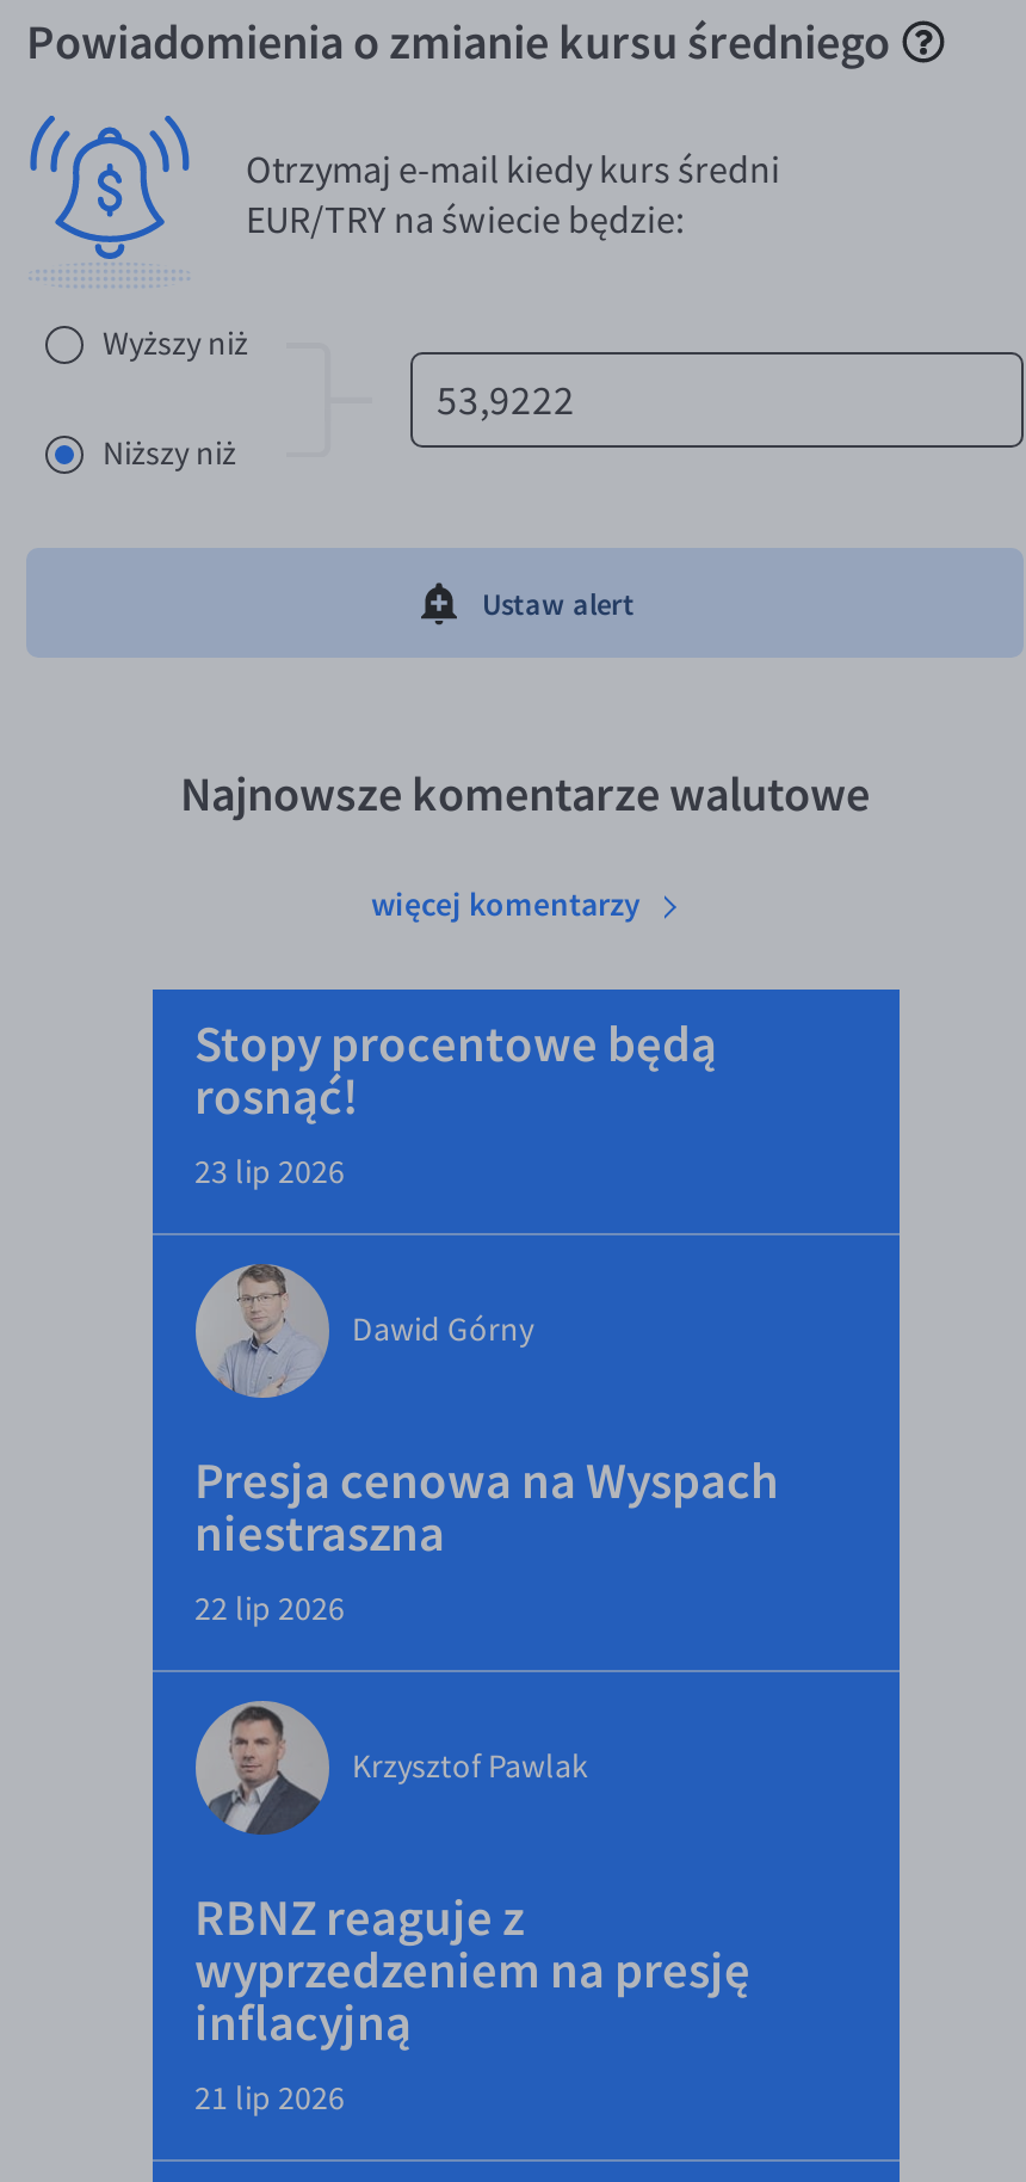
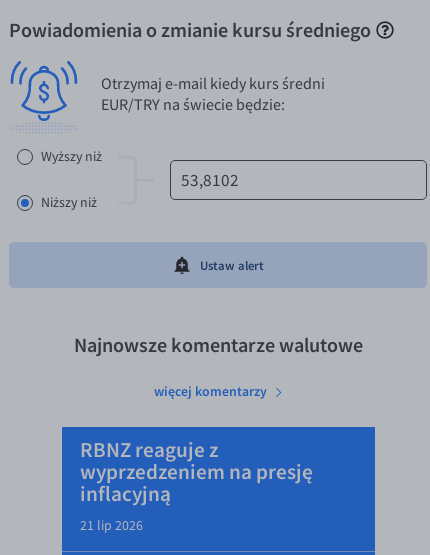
- Stopy procentowe będą
- rosnąć!
- 23 lip 2026

- [image]
- Dawid Górny
- Presja cenowa na Wyspach
- niestraszna
- 22 lip 2026

- [image]
- Krzysztof Pawlak
